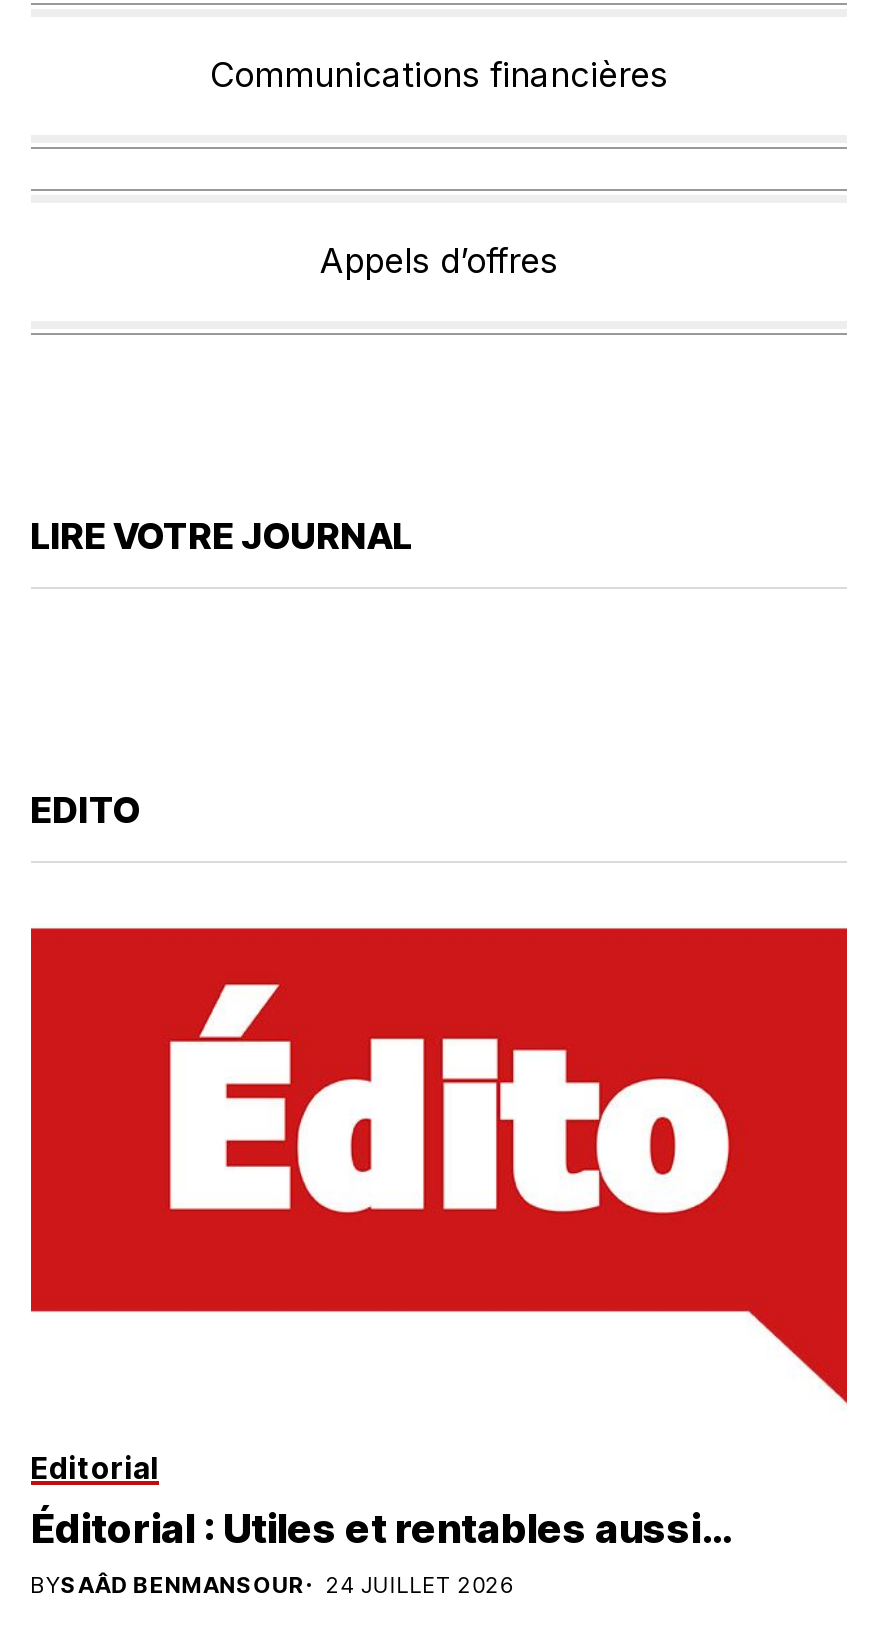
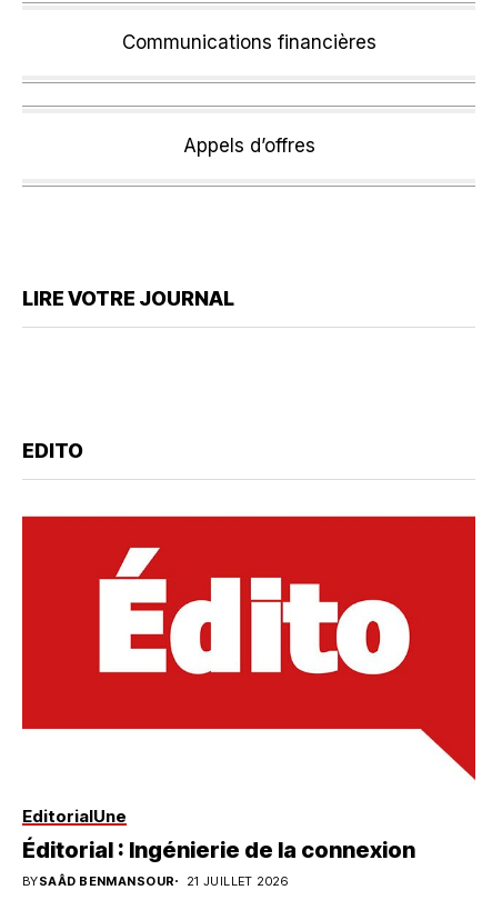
- Editorial
- Éditorial : Utiles et rentables aussi…
+ EditorialUne
+ Éditorial : Ingénierie de la connexion

- BYSAÂD BENMANSOUR 24 JUILLET 2026
+ BYSAÂD BENMANSOUR 21 JUILLET 2026
